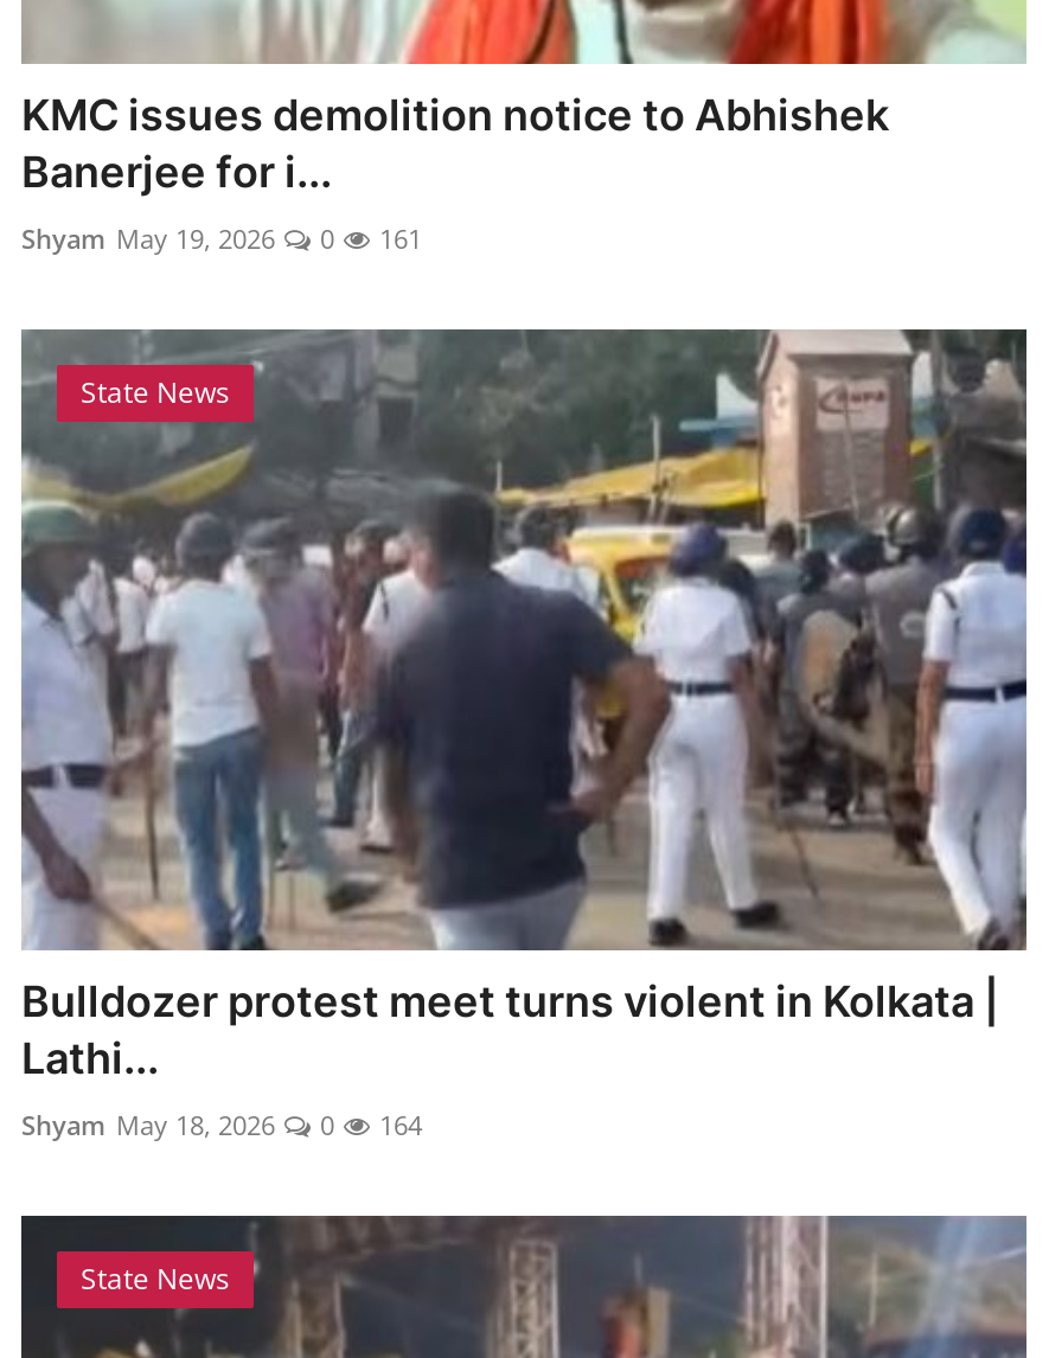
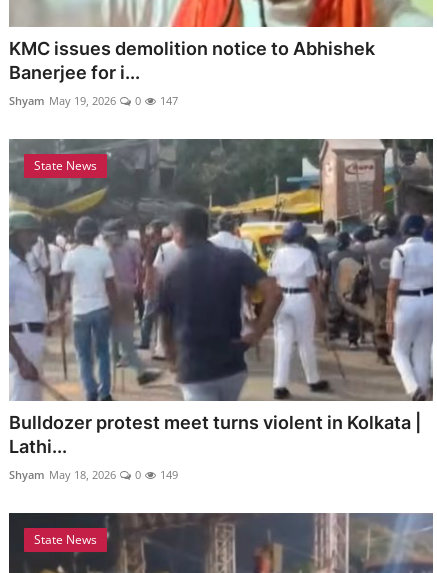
- Shyam May 19, 2026 0 161
+ Shyam May 19, 2026 0 147

- Shyam May 18, 2026 0 164
+ Shyam May 18, 2026 0 149
